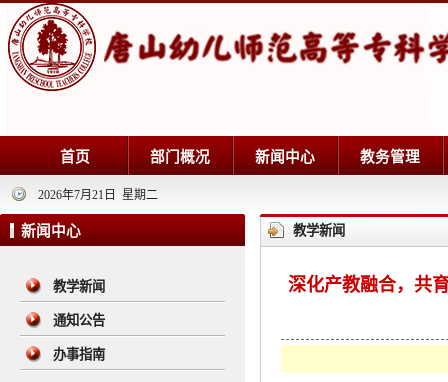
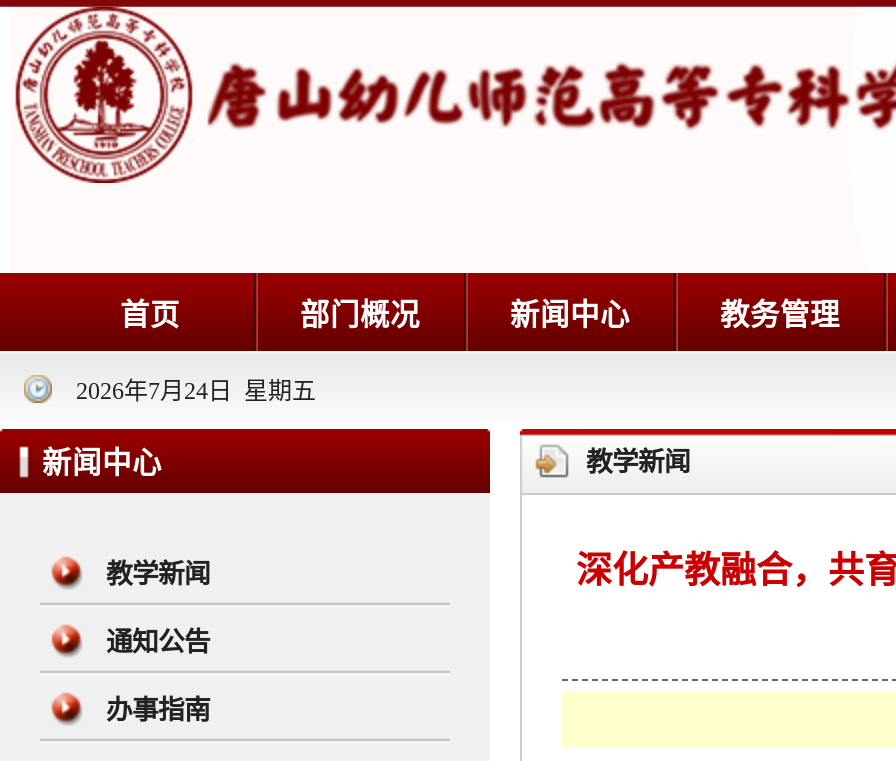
- 2026年7月21日 星期二
+ 2026年7月24日 星期五
